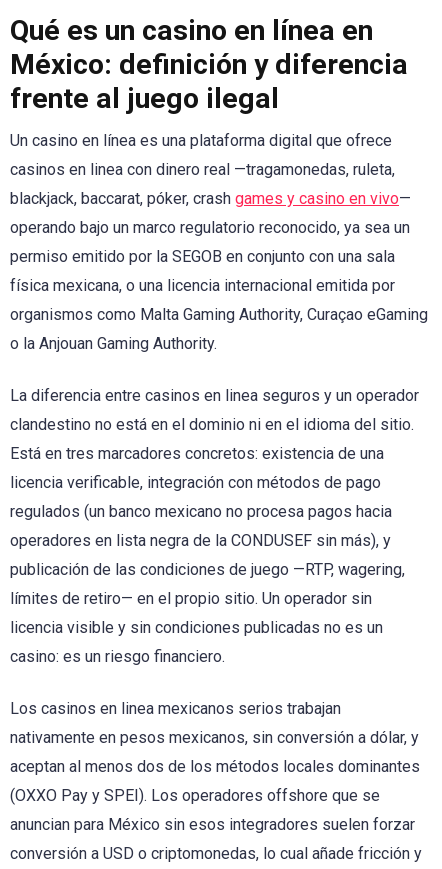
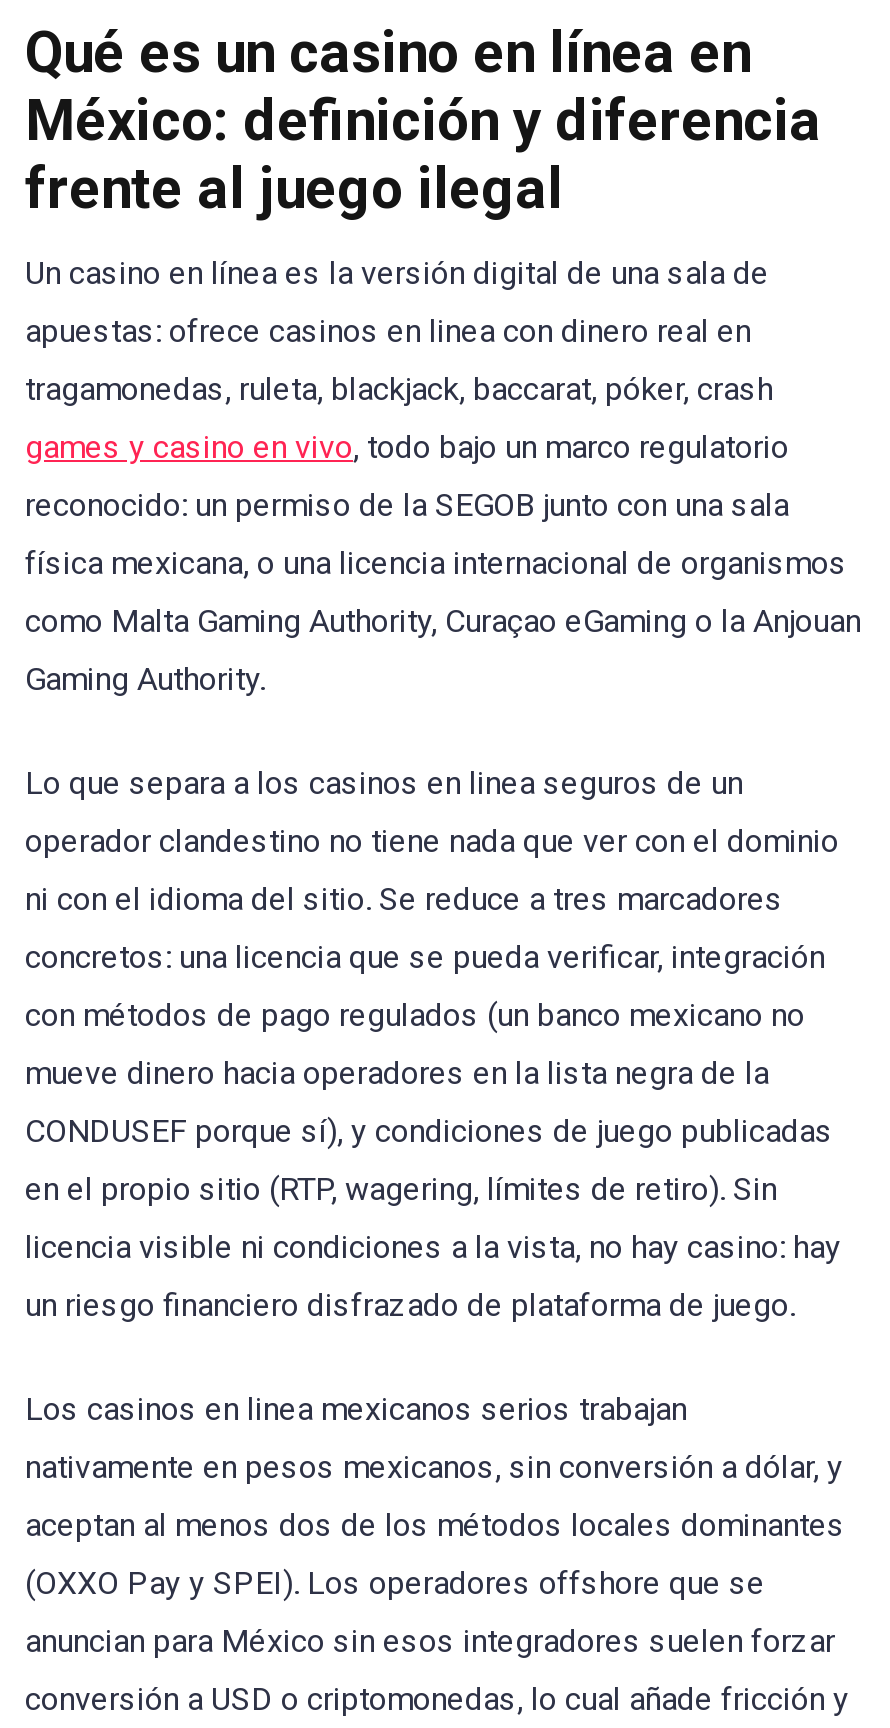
- Un casino en línea es una plataforma digital que ofrece
+ Un casino en línea es la versión digital de una sala de

- casinos en linea con dinero real —tragamonedas, ruleta,
+ apuestas: ofrece casinos en linea con dinero real en

- blackjack, baccarat, póker, crash games y casino en vivo—
+ tragamonedas, ruleta, blackjack, baccarat, póker, crash

- operando bajo un marco regulatorio reconocido, ya sea un
+ games y casino en vivo, todo bajo un marco regulatorio

- permiso emitido por la SEGOB en conjunto con una sala
+ reconocido: un permiso de la SEGOB junto con una sala

- física mexicana, o una licencia internacional emitida por
+ física mexicana, o una licencia internacional de organismos

- organismos como Malta Gaming Authority, Curaçao eGaming
+ como Malta Gaming Authority, Curaçao eGaming o la Anjouan

- o la Anjouan Gaming Authority.
+ Gaming Authority.

- La diferencia entre casinos en linea seguros y un operador
+ Lo que separa a los casinos en linea seguros de un

- clandestino no está en el dominio ni en el idioma del sitio.
+ operador clandestino no tiene nada que ver con el dominio

- Está en tres marcadores concretos: existencia de una
+ ni con el idioma del sitio. Se reduce a tres marcadores

- licencia verificable, integración con métodos de pago
+ concretos: una licencia que se pueda verificar, integración

- regulados (un banco mexicano no procesa pagos hacia
+ con métodos de pago regulados (un banco mexicano no

- operadores en lista negra de la CONDUSEF sin más), y
+ mueve dinero hacia operadores en la lista negra de la

- publicación de las condiciones de juego —RTP, wagering,
+ CONDUSEF porque sí), y condiciones de juego publicadas

- límites de retiro— en el propio sitio. Un operador sin
+ en el propio sitio (RTP, wagering, límites de retiro). Sin

- licencia visible y sin condiciones publicadas no es un
+ licencia visible ni condiciones a la vista, no hay casino: hay

- casino: es un riesgo financiero.
+ un riesgo financiero disfrazado de plataforma de juego.
